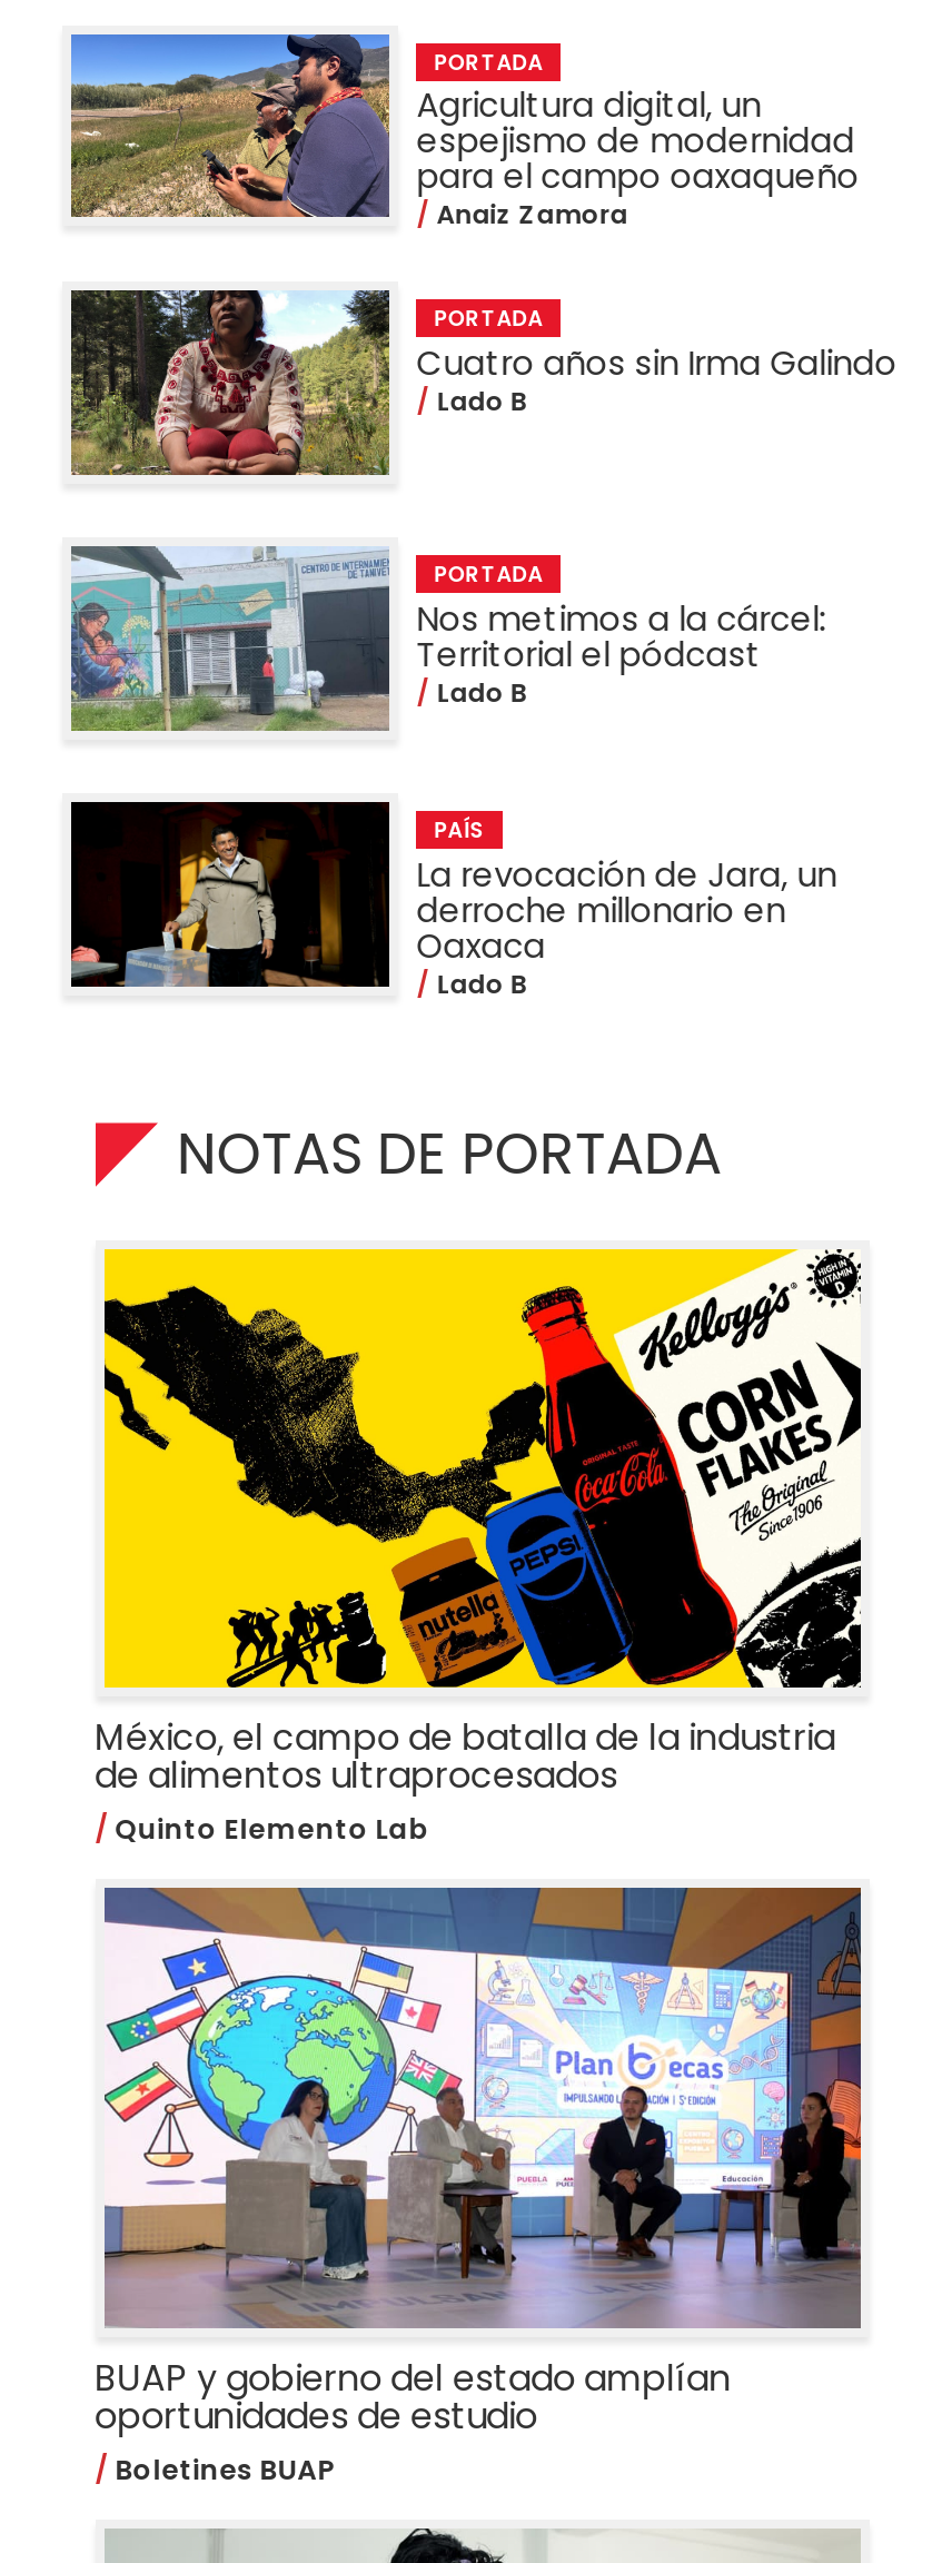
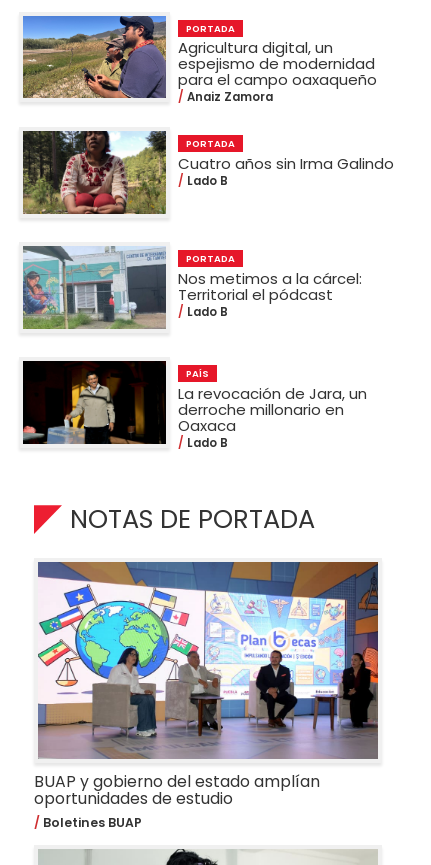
- [image]
- México, el campo de batalla de la industria
- de alimentos ultraprocesados
- Quinto Elemento Lab
